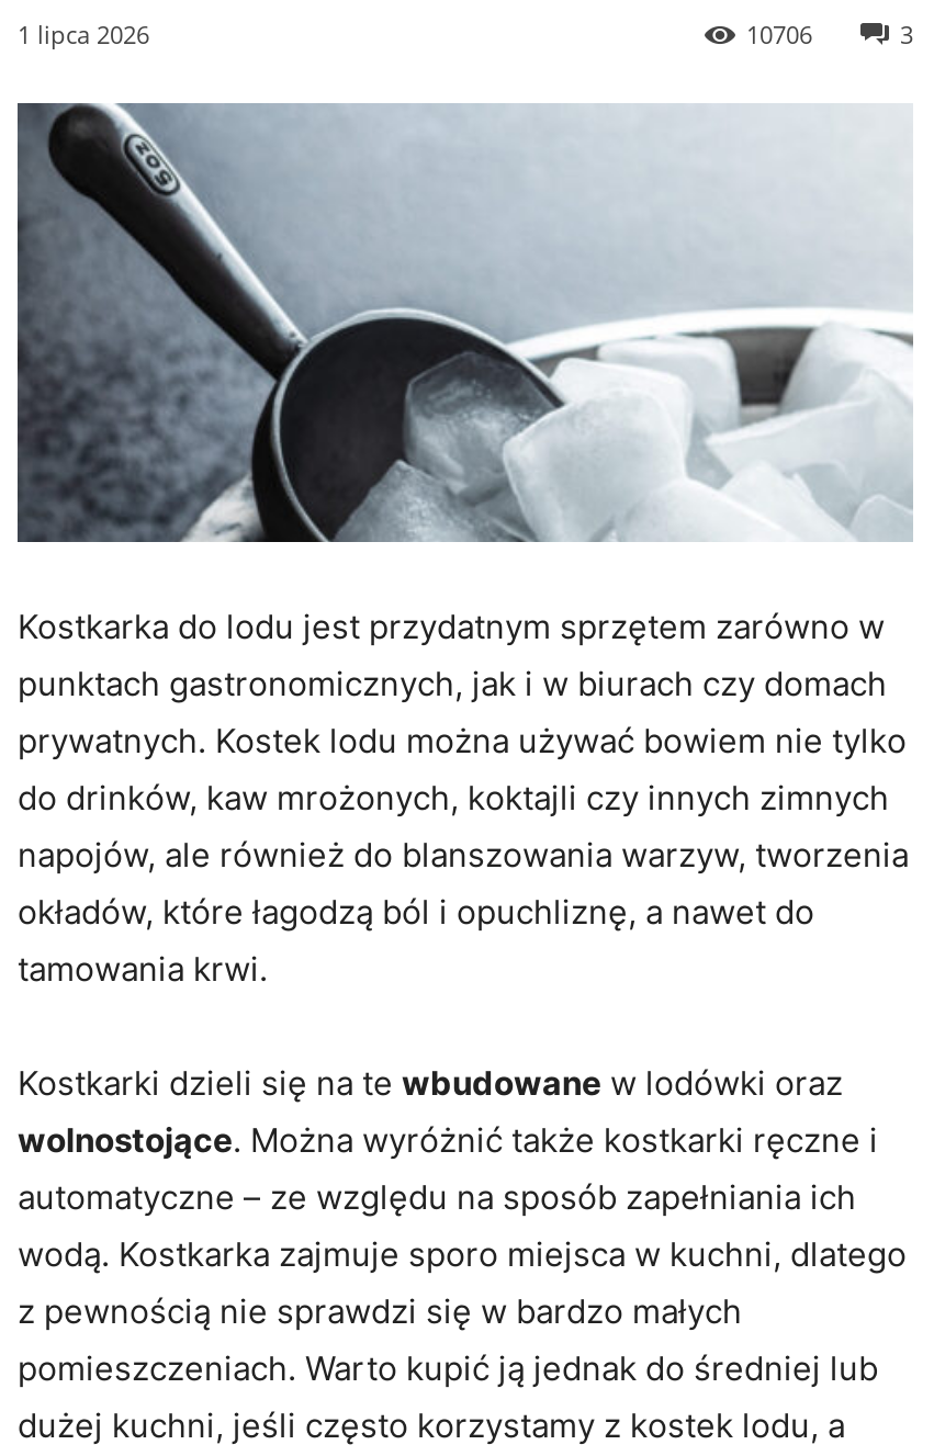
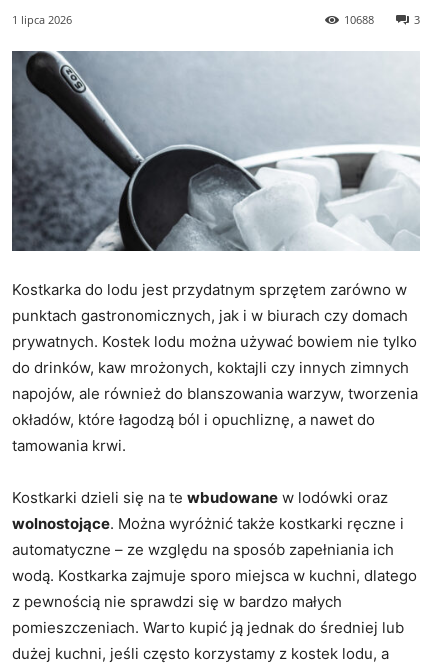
- 10706
+ 10688
